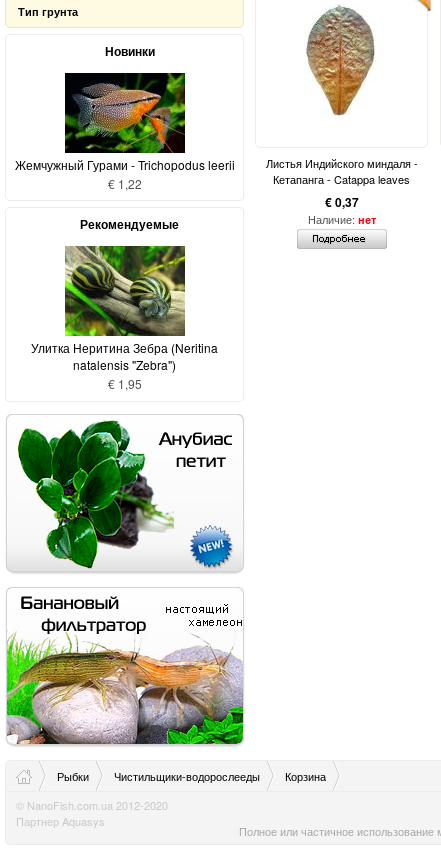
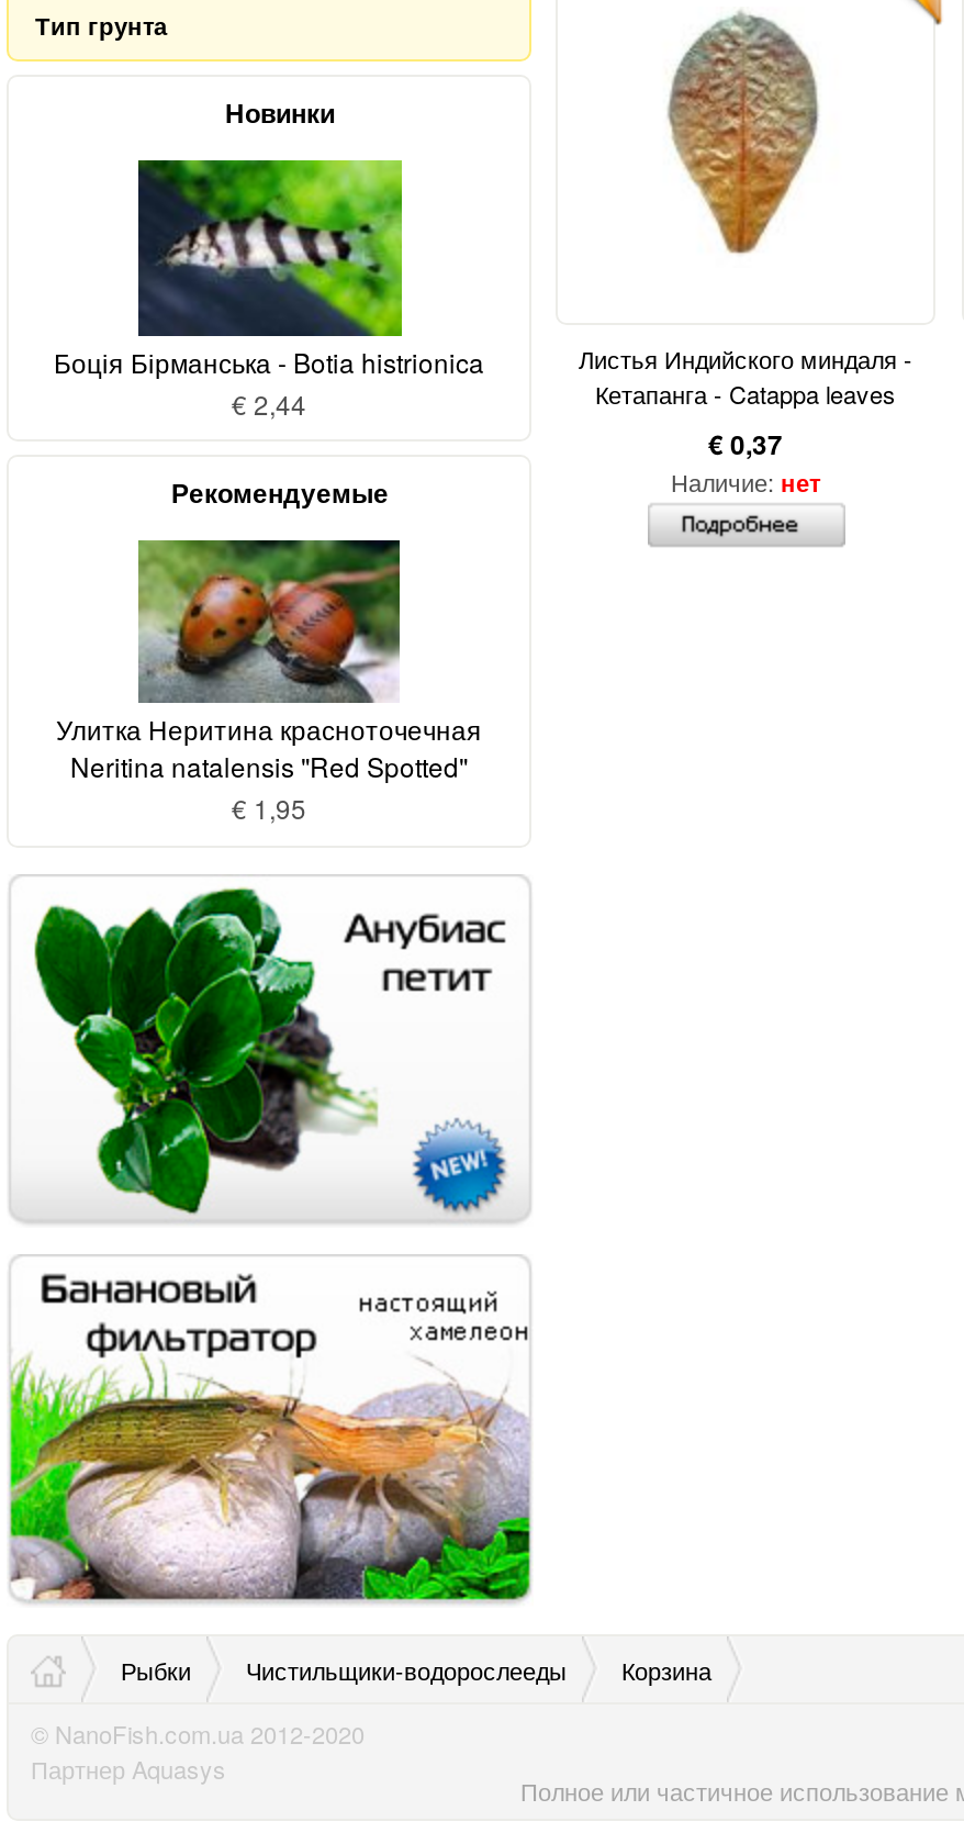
- [image]
- Жемчужный Гурами - Trichopodus leerii
- € 1,22
+ [image]
+ Боція Бірманська - Botia histrionica
+ € 2,44

- [image]
- Улитка Неритина Зебра (Neritina
- natalensis "Zebra")
+ [image]
+ Улитка Неритина красноточечная
+ Neritina natalensis "Red Spotted"
